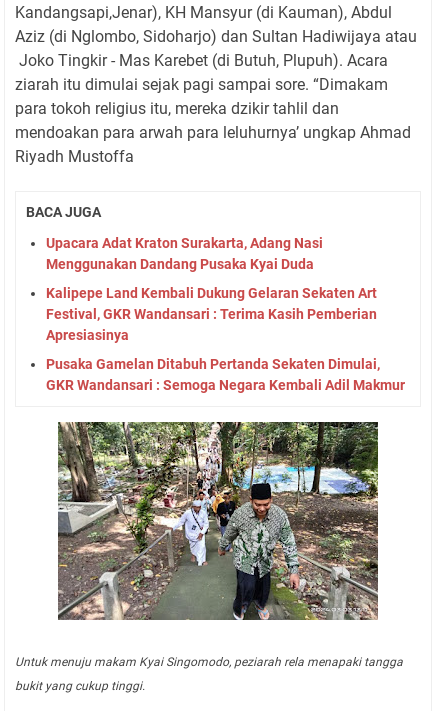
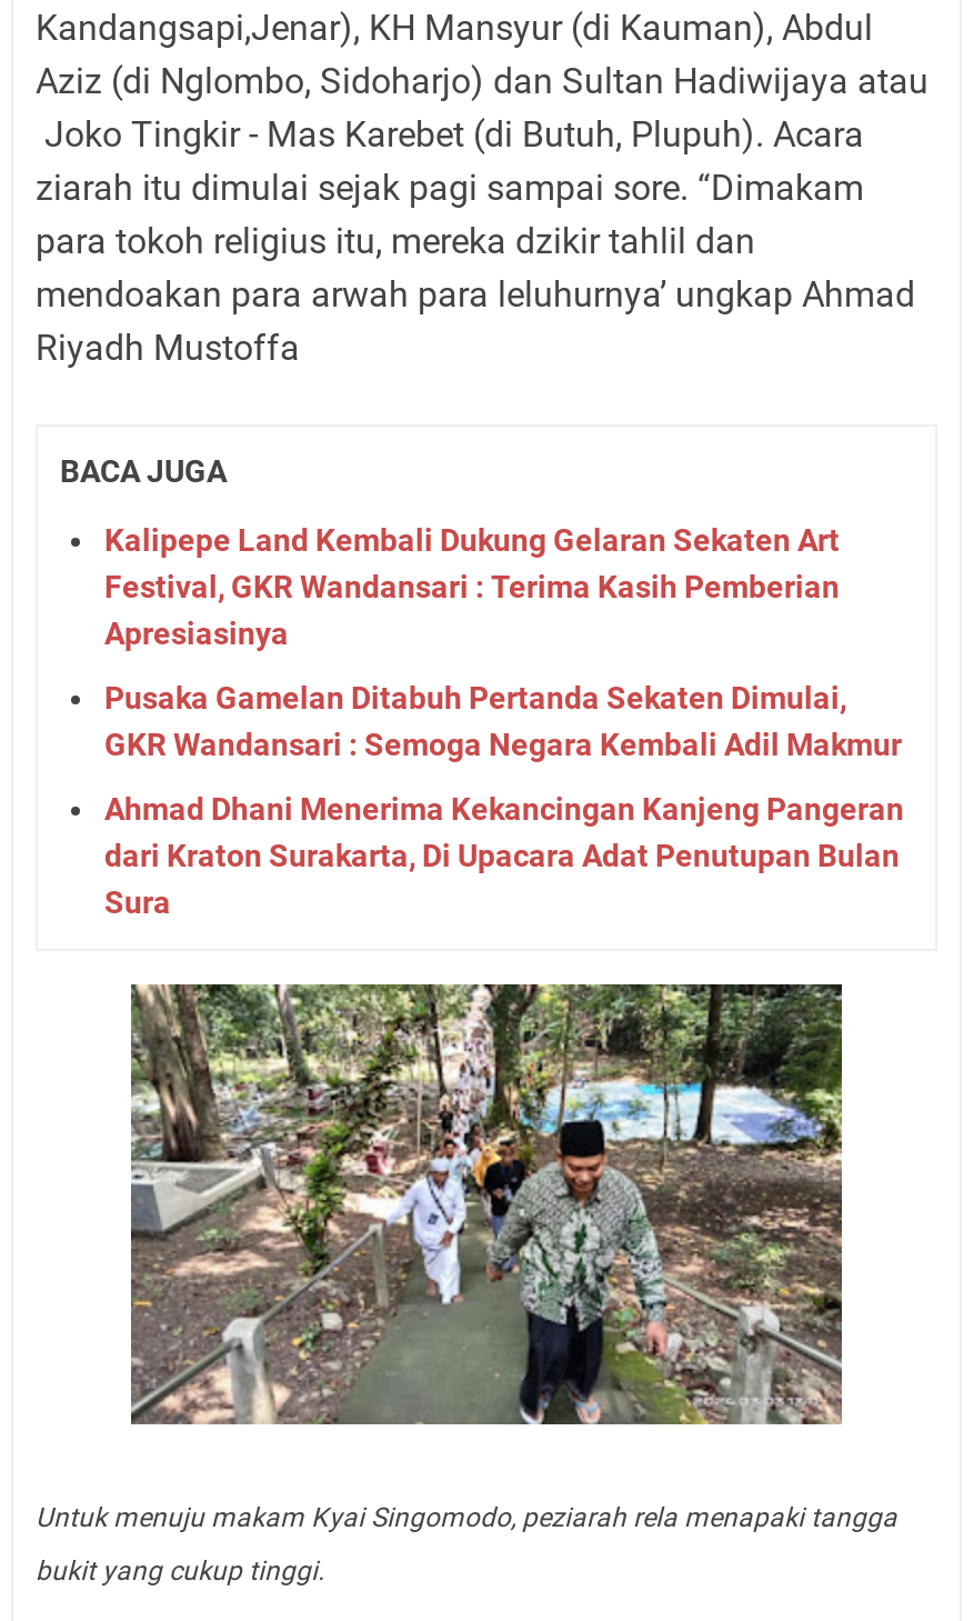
- Upacara Adat Kraton Surakarta, Adang Nasi
- Menggunakan Dandang Pusaka Kyai Duda

moved up: Kalipepe Land Kembali Dukung Gelaran Sekaten Art | Festival, GKR Wandansari : Terima Kasih Pemberian | Apresiasinya | Pusaka Gamelan Ditabuh Pertanda Sekaten Dimulai, | GKR Wandansari : Semoga Negara Kembali Adil Makmur

+ Ahmad Dhani Menerima Kekancingan Kanjeng Pangeran
+ dari Kraton Surakarta, Di Upacara Adat Penutupan Bulan
+ Sura
